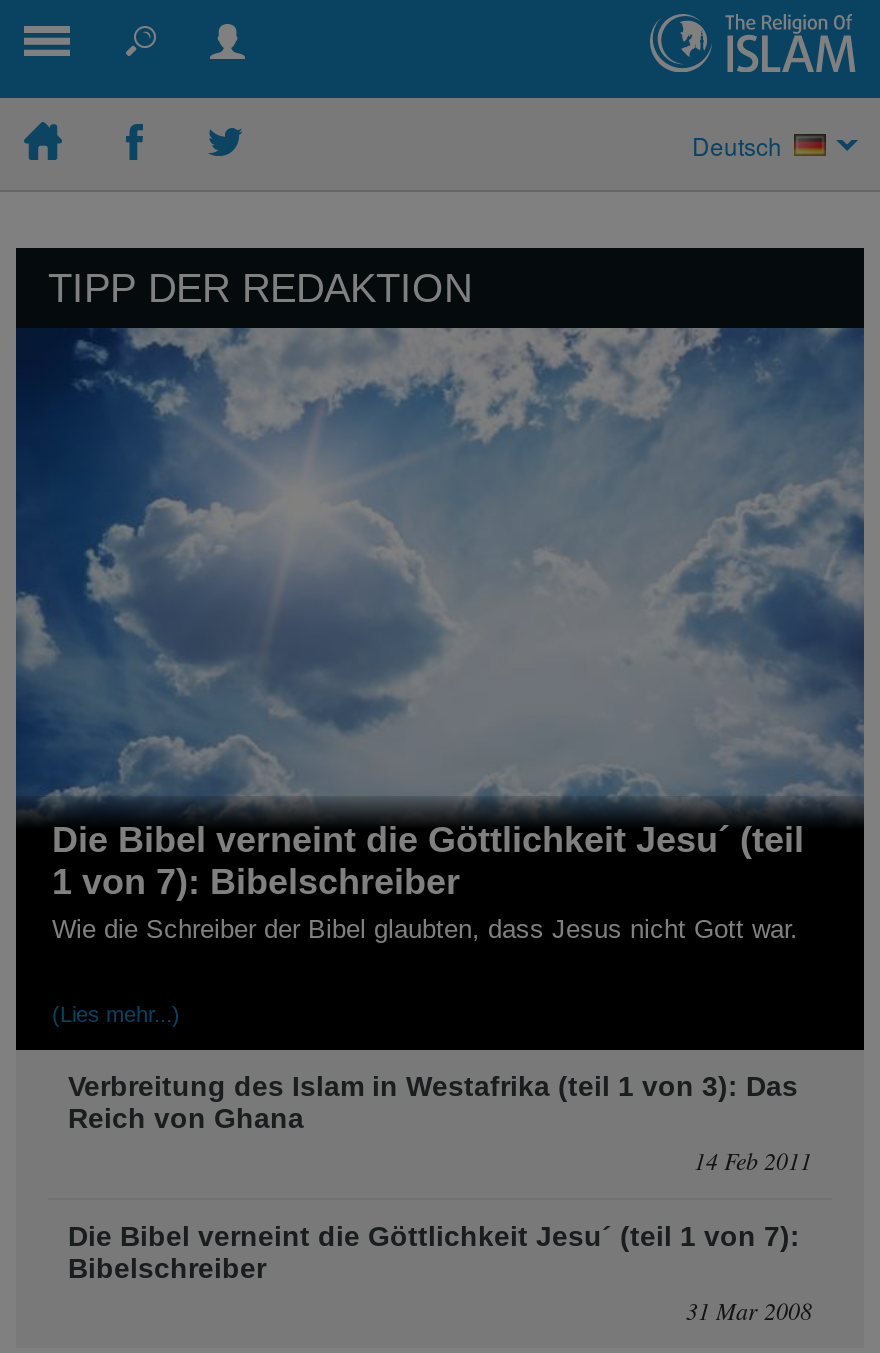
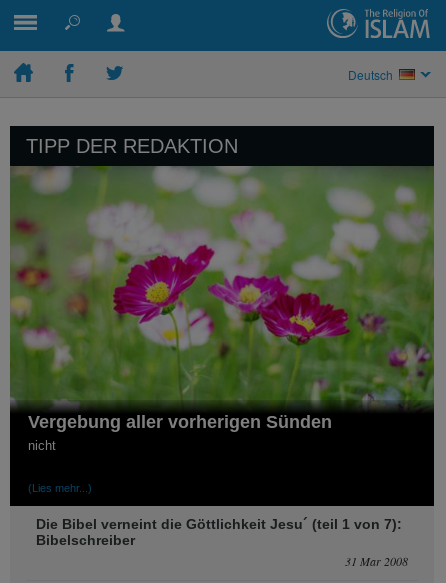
- [image]
- Die Bibel verneint die Göttlichkeit Jesu´ (teil
- 1 von 7): Bibelschreiber
- Wie die Schreiber der Bibel glaubten, dass Jesus nicht Gott war.
+ [image]
+ Vergebung aller vorherigen Sünden
+ nicht

- Verbreitung des Islam in Westafrika (teil 1 von 3): Das
- Reich von Ghana
- 14 Feb 2011
